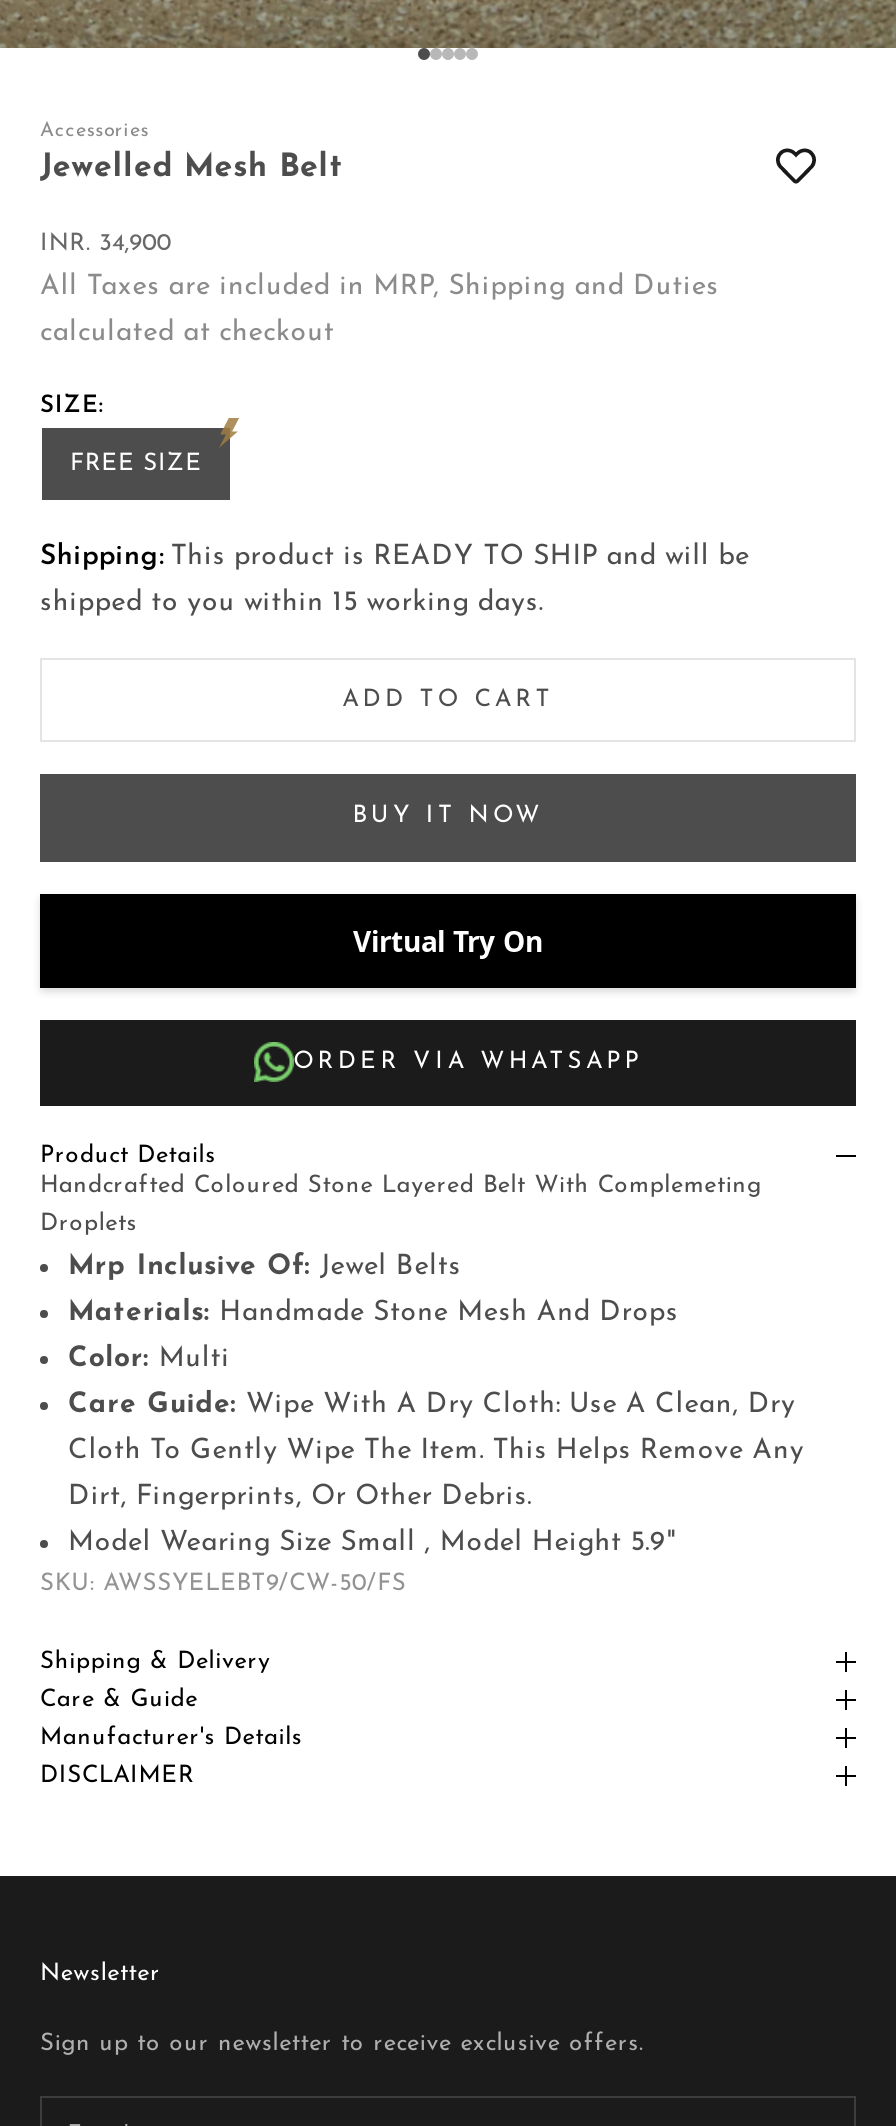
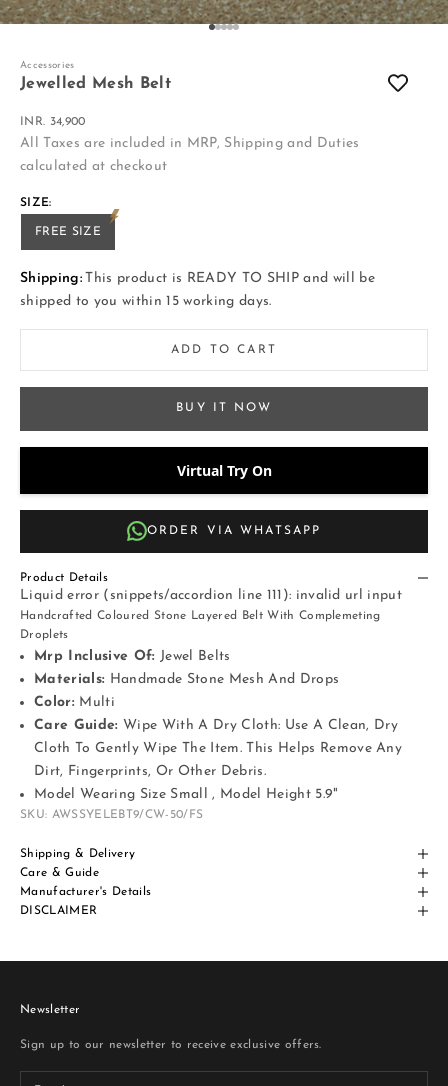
+ Liquid error (snippets/accordion line 111): invalid url input
